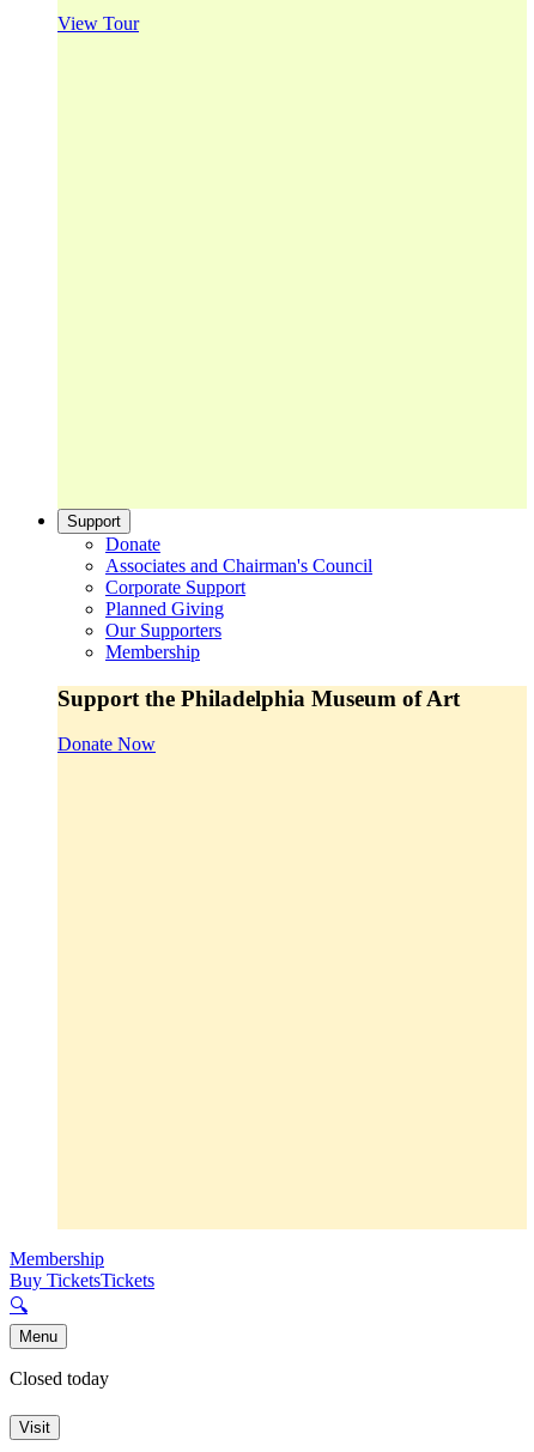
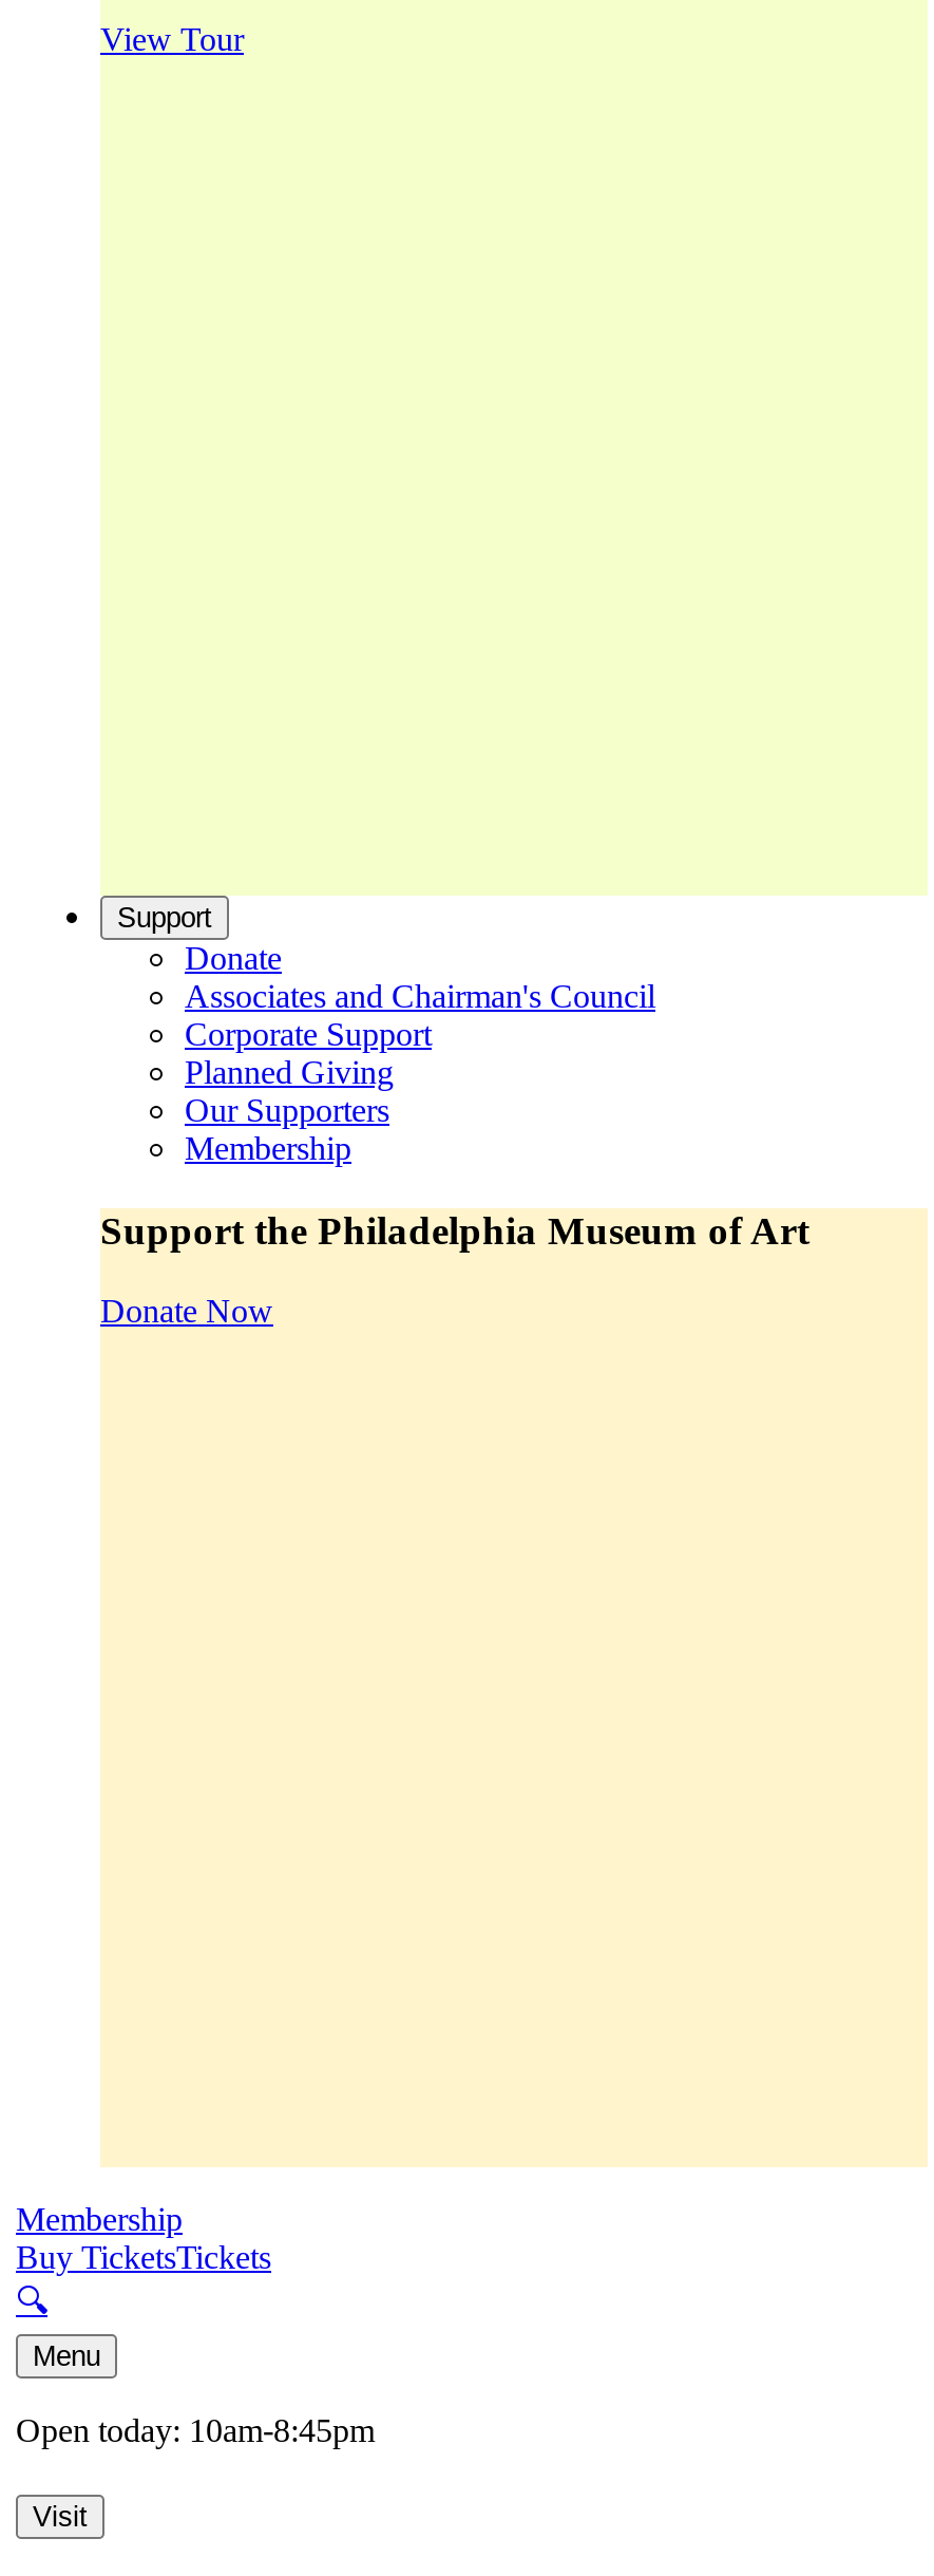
- Closed today
+ Open today: 10am-8:45pm
